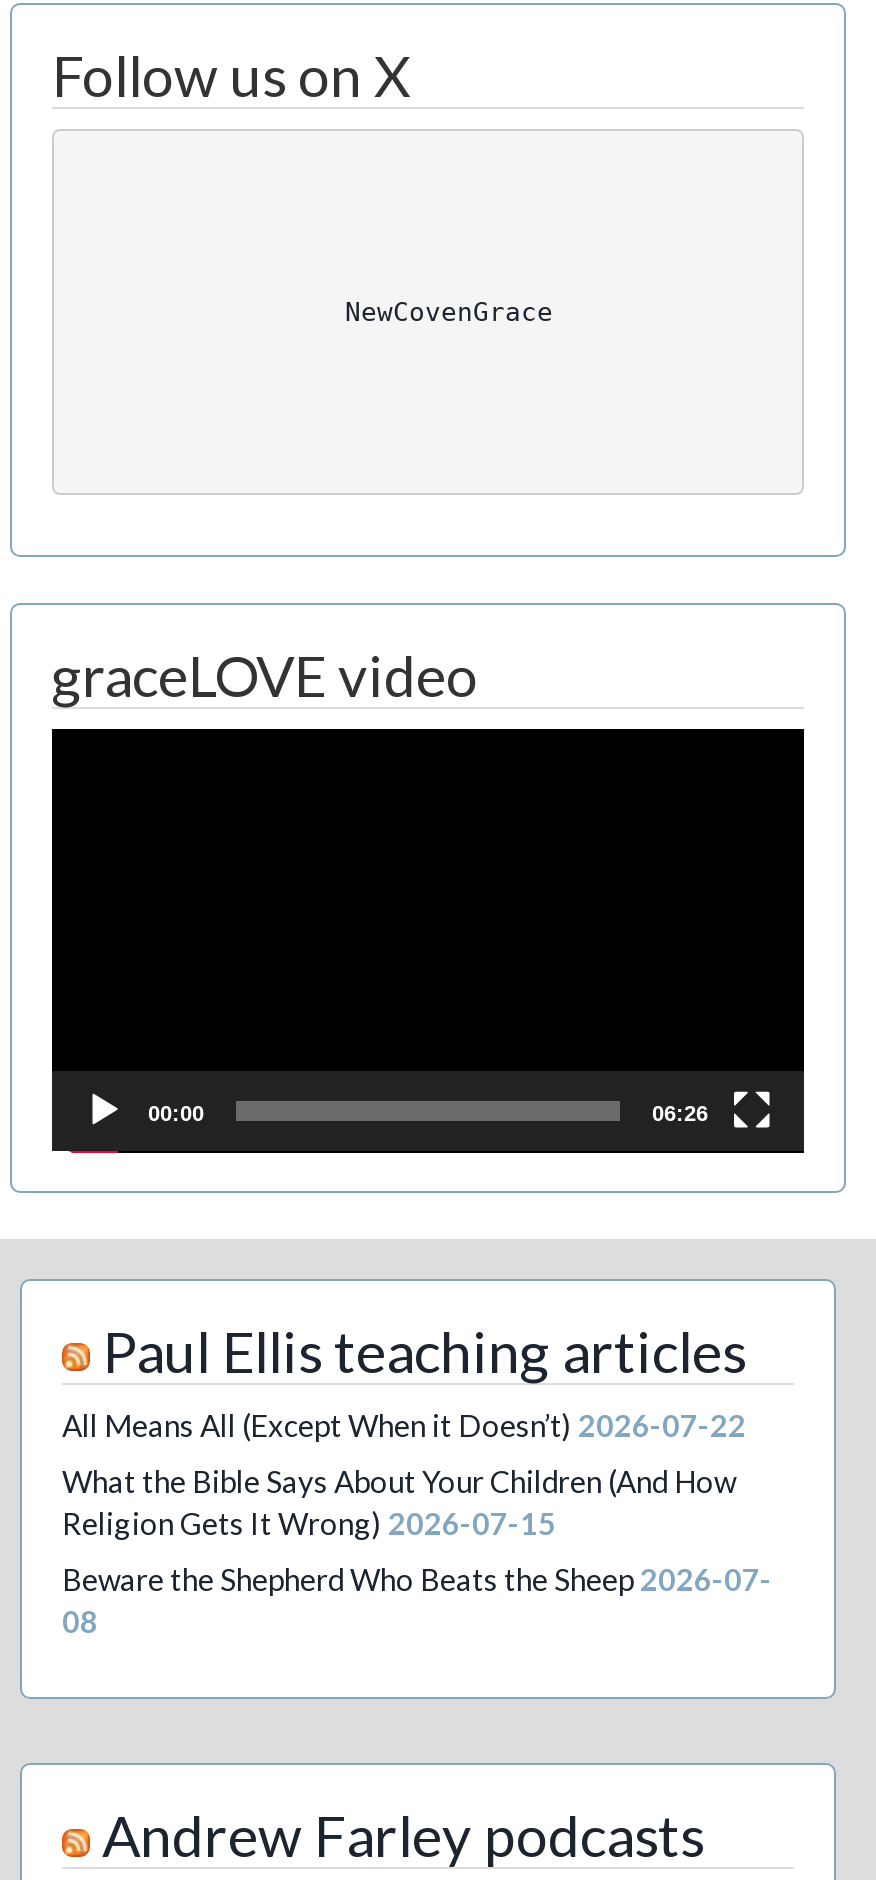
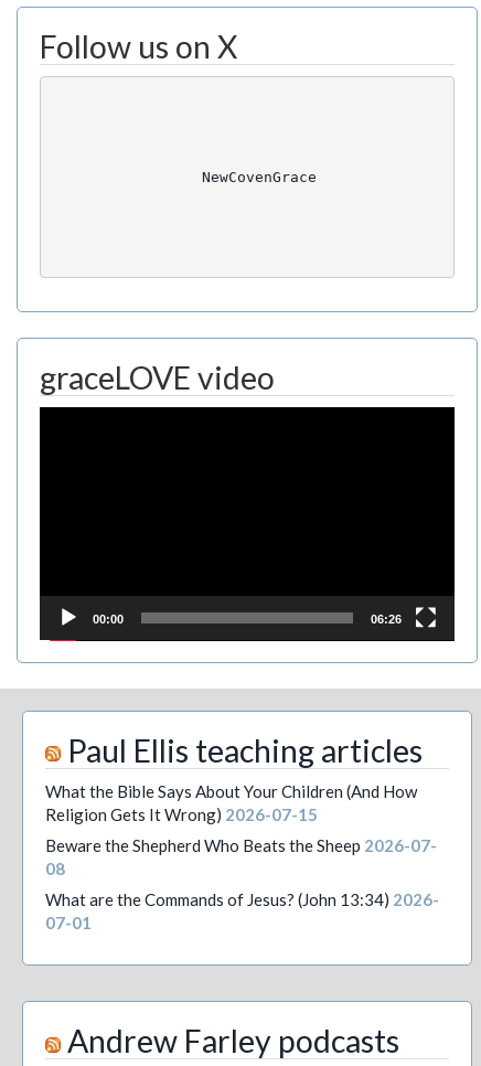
- All Means All (Except When it Doesn’t) 2026-07-22

moved up: What the Bible Says About Your Children (And How | Religion Gets It Wrong) 2026-07-15 | Beware the Shepherd Who Beats the Sheep 2026-07- | 08

+ What are the Commands of Jesus? (John 13:34) 2026-
+ 07-01
